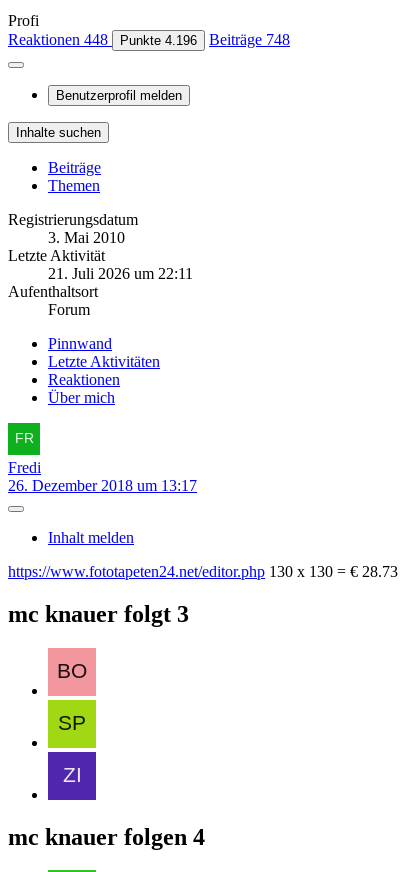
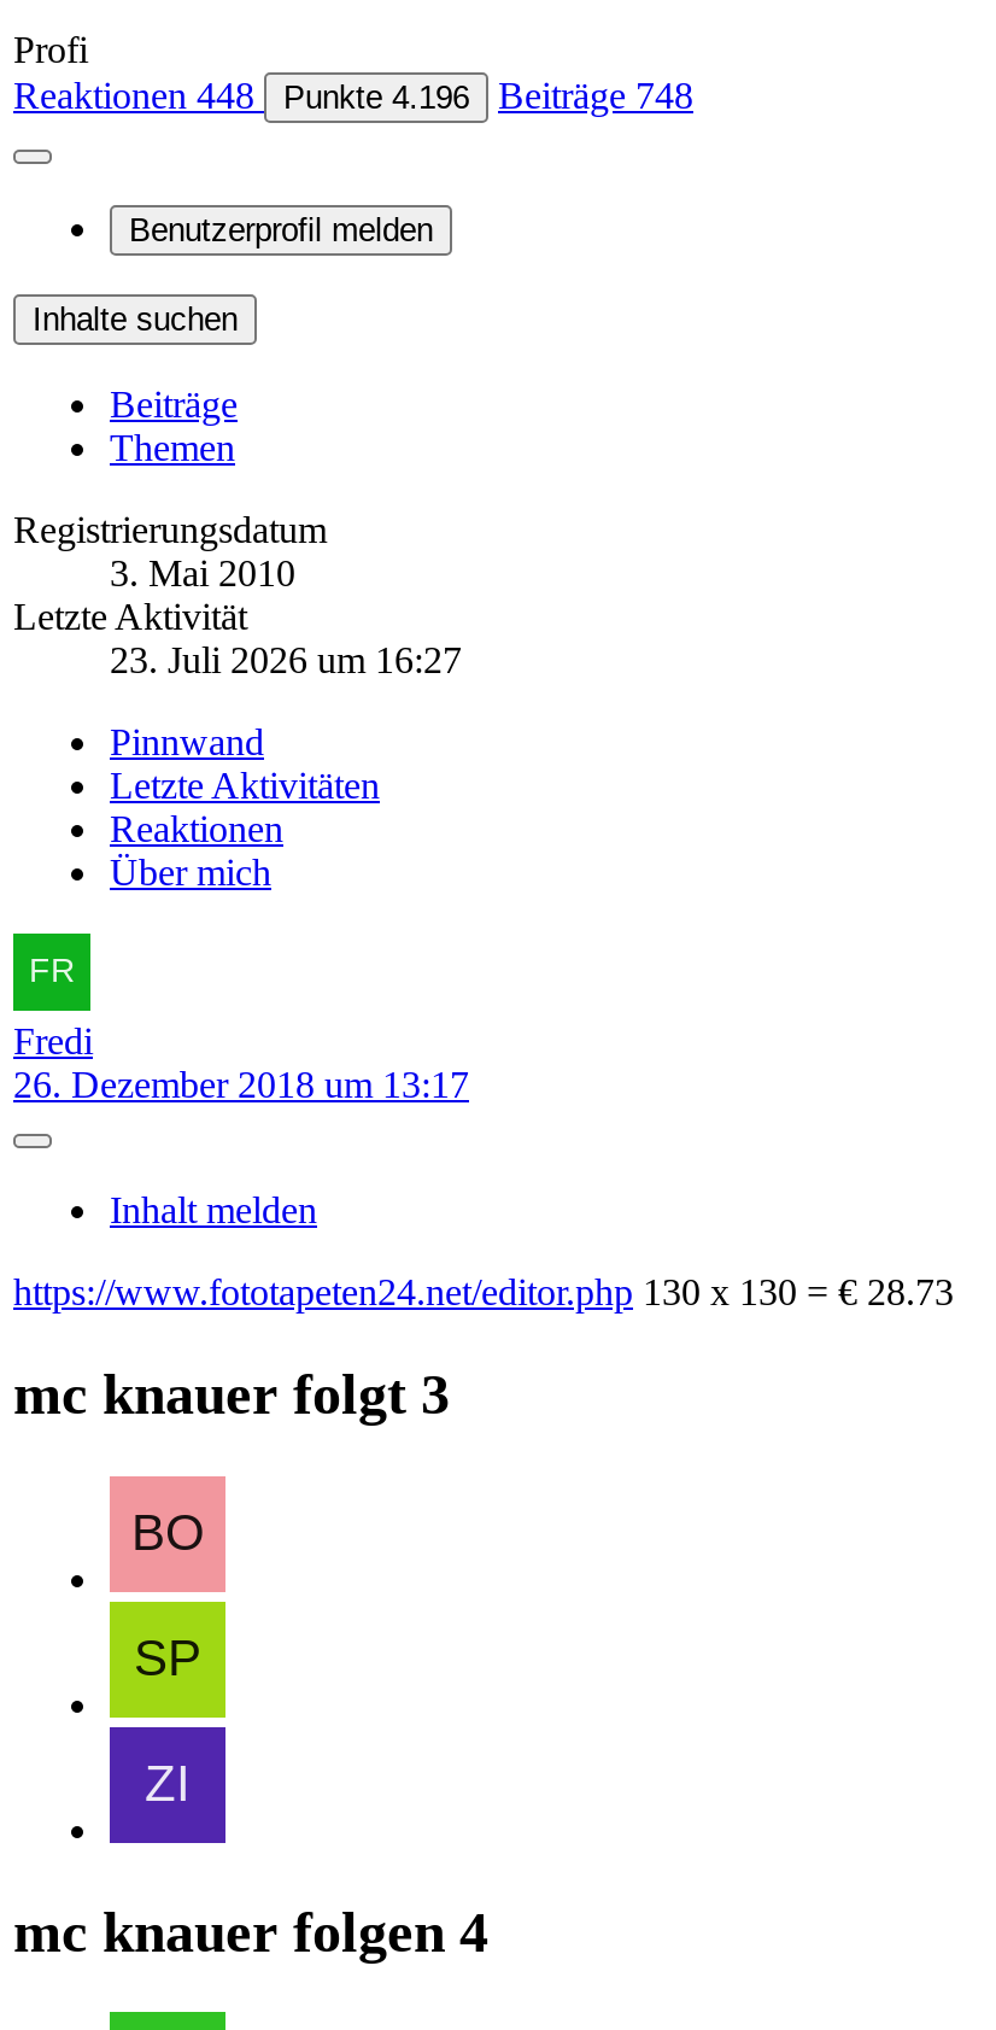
- 21. Juli 2026 um 22:11
- Aufenthaltsort
- Forum
+ 23. Juli 2026 um 16:27
